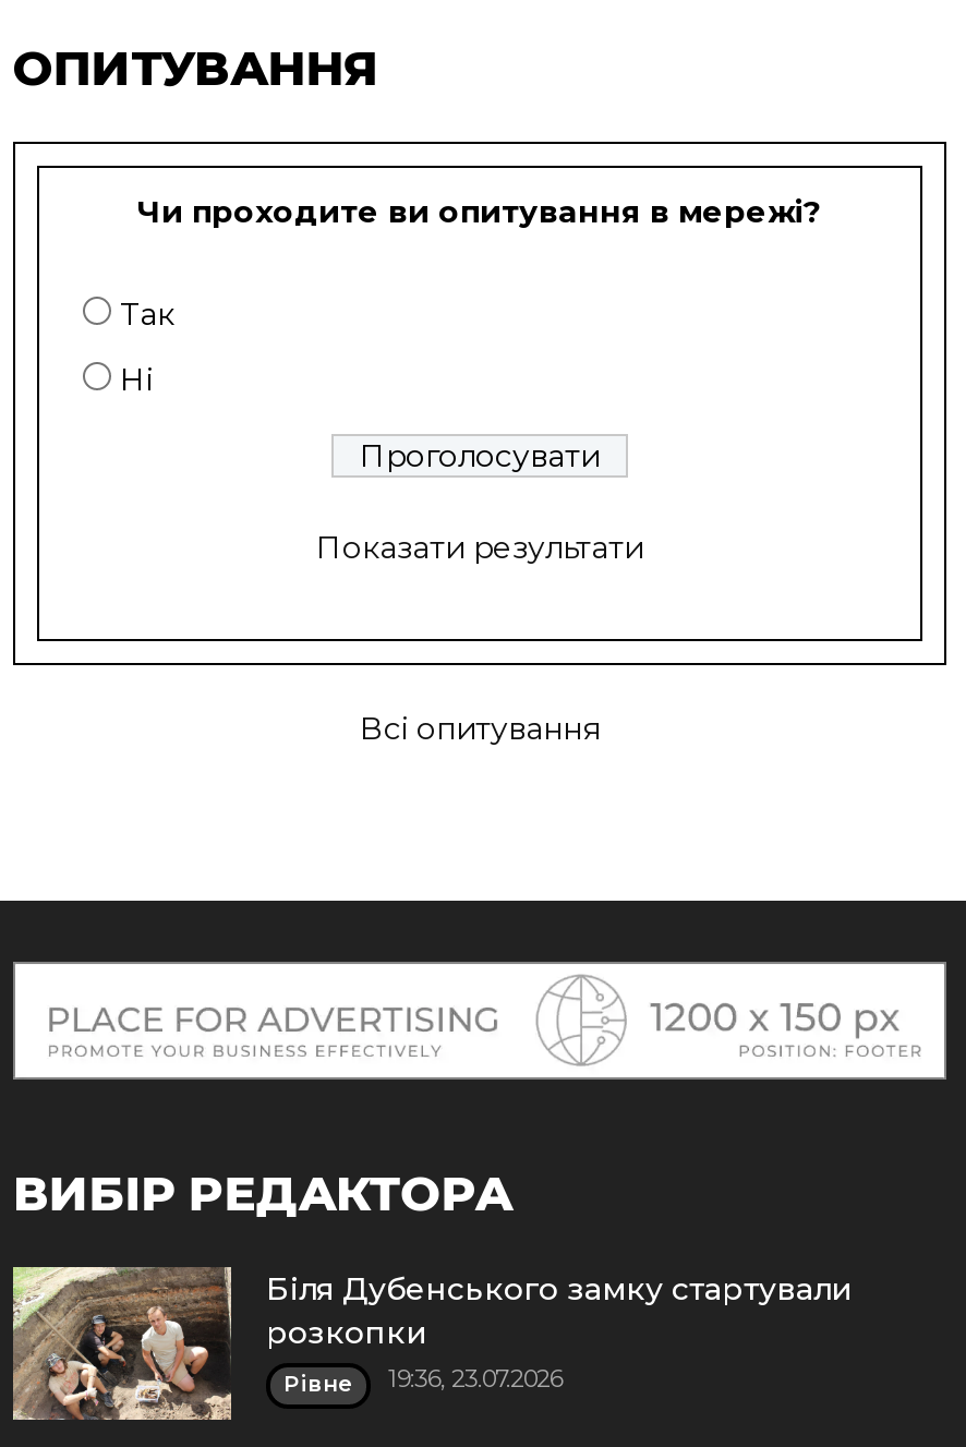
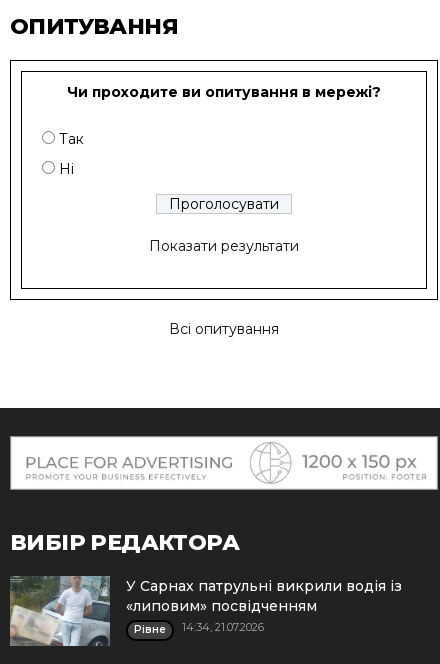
- [image]
- Біля Дубенського замку стартували
- розкопки
+ [image]
+ У Сарнах патрульні викрили водія із
+ «липовим» посвідченням

- Рівне 19:36, 23.07.2026
+ Рівне 14:34, 21.07.2026
